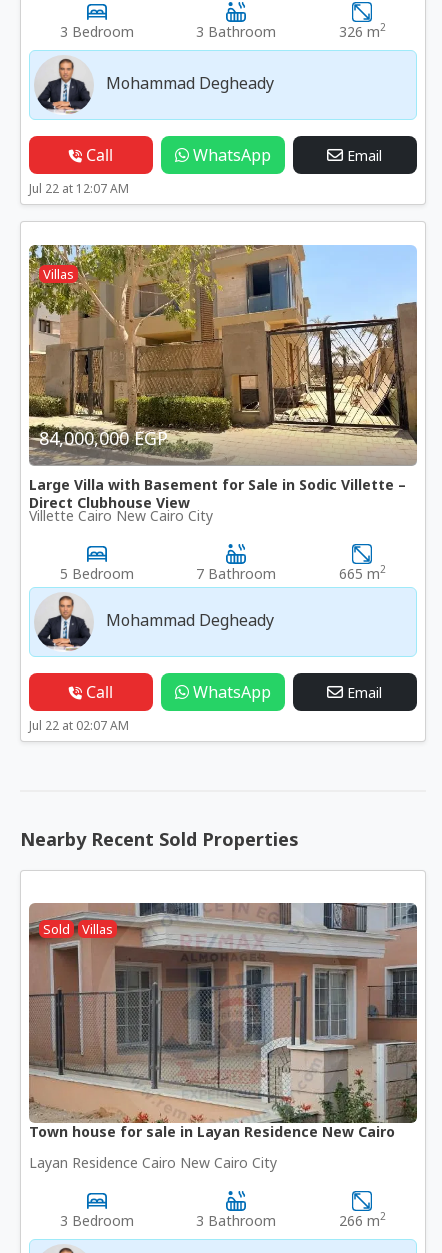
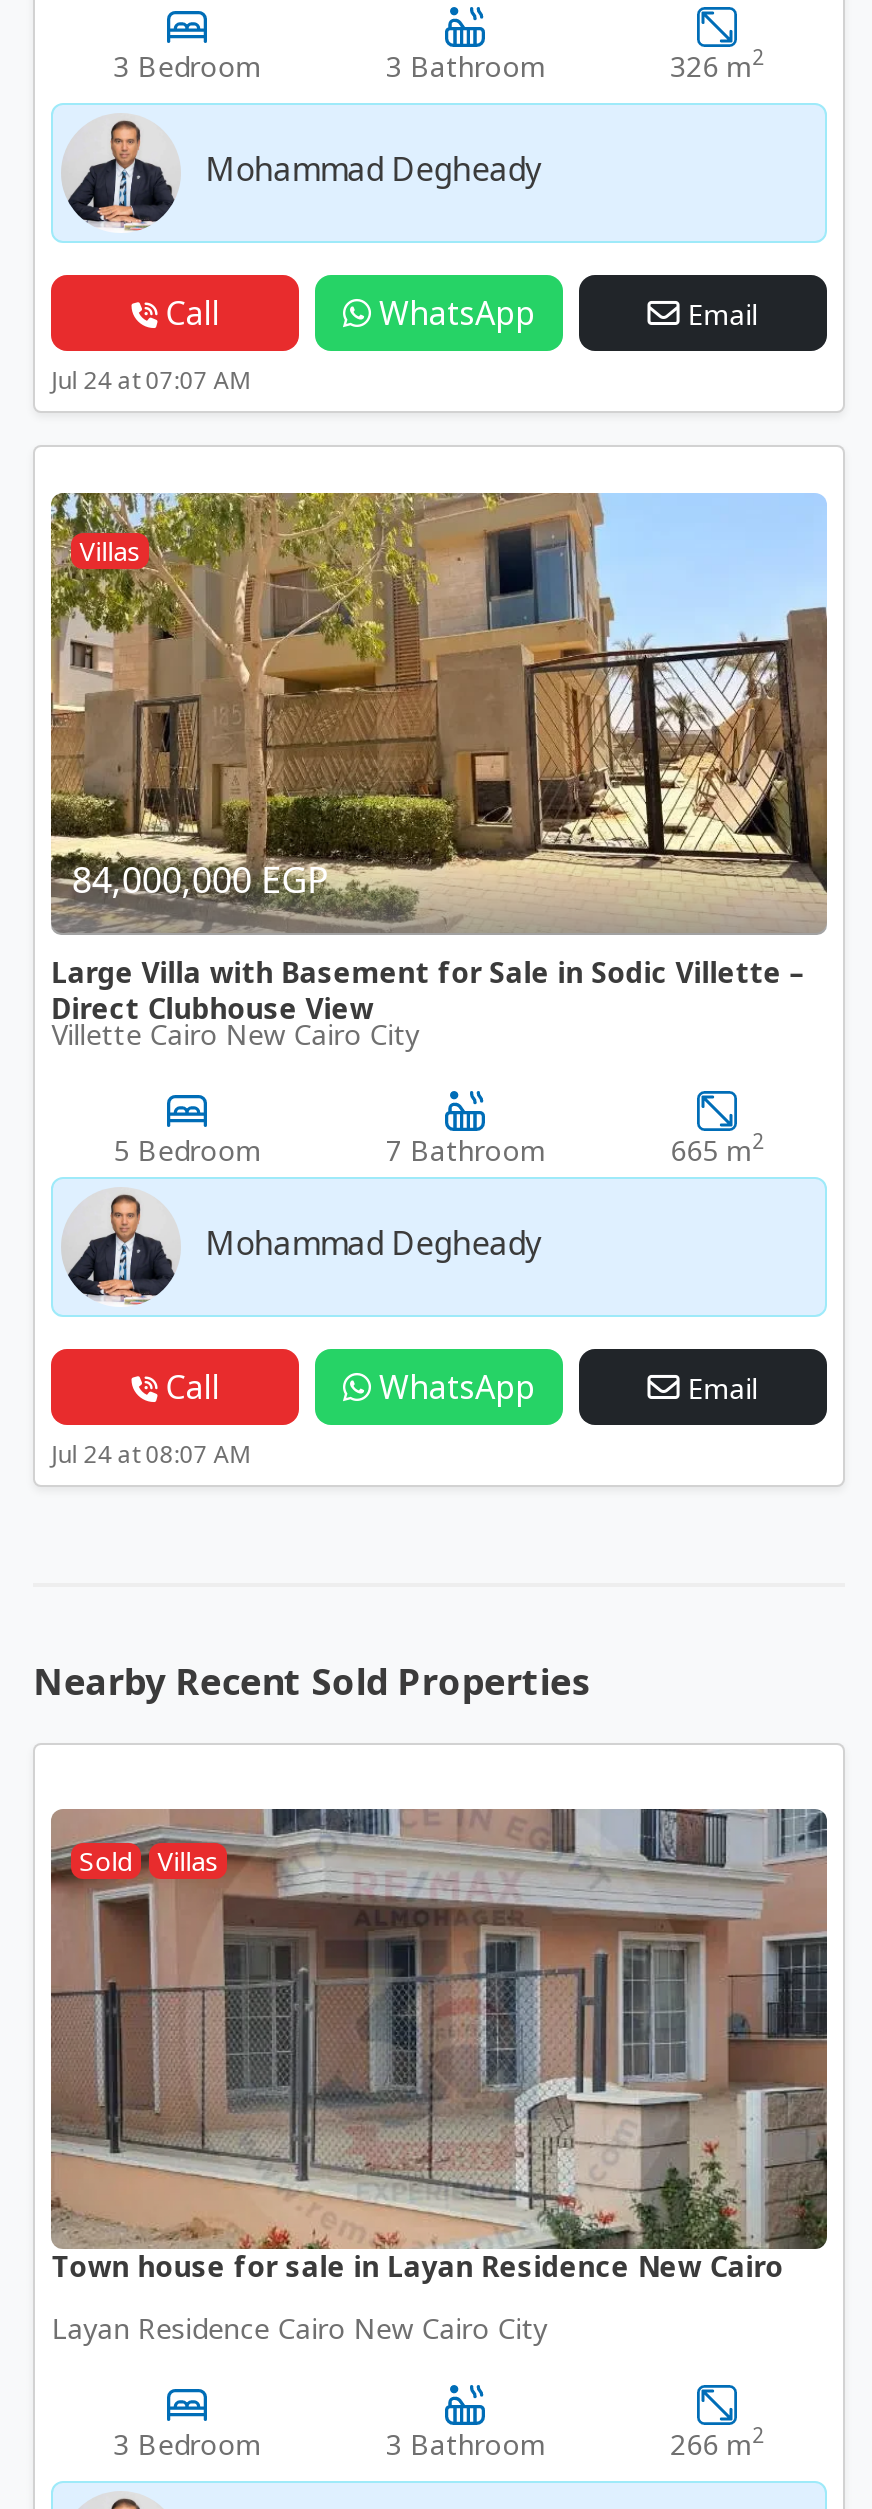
- Jul 22 at 12:07 AM
+ Jul 24 at 07:07 AM

- Jul 22 at 02:07 AM
+ Jul 24 at 08:07 AM
